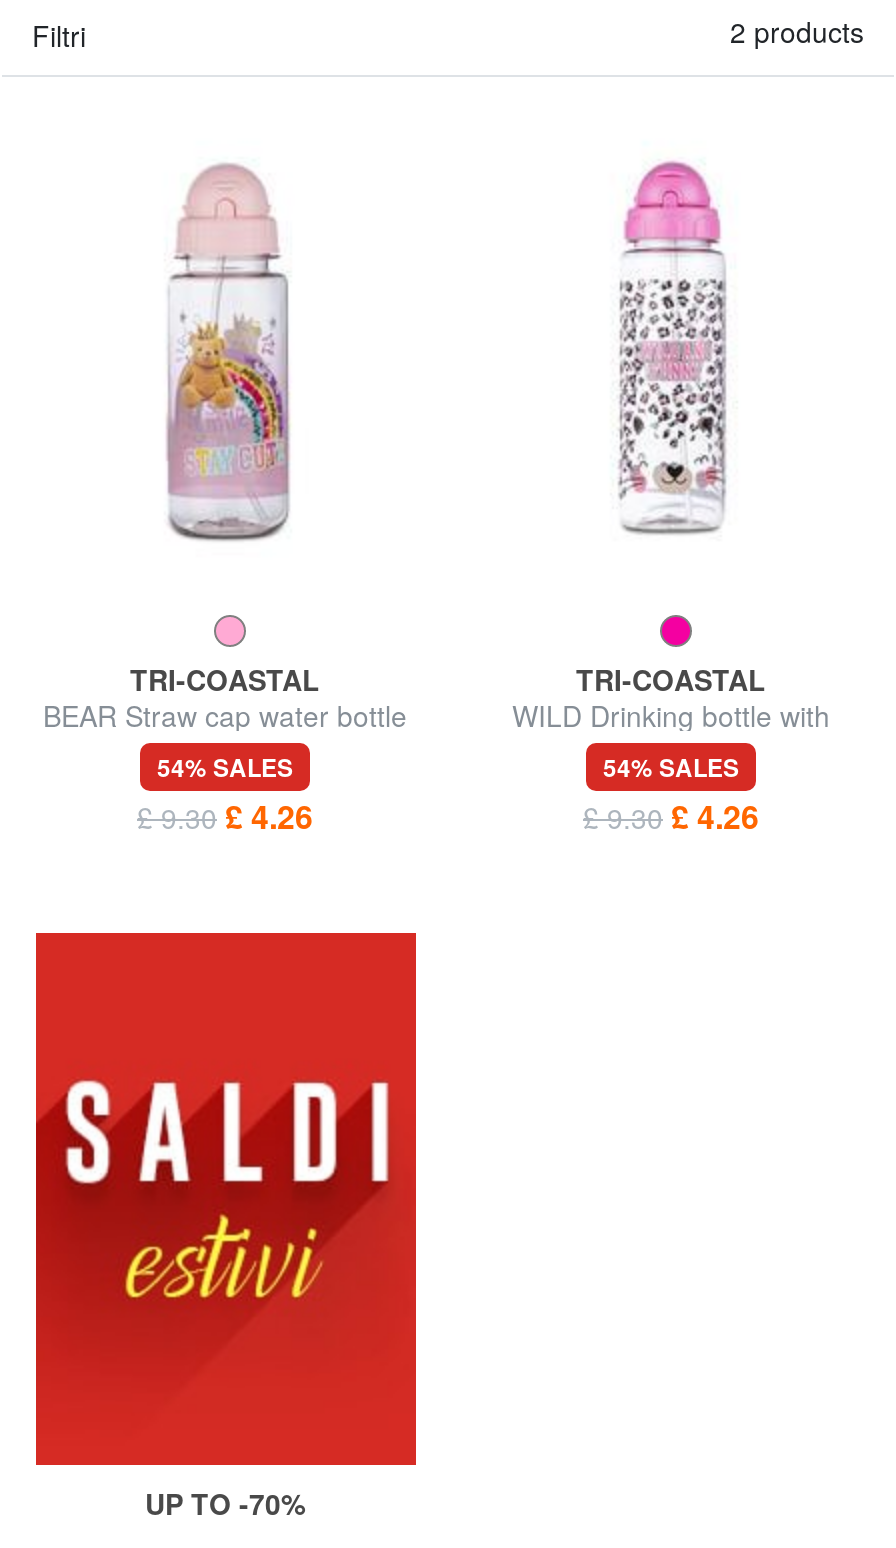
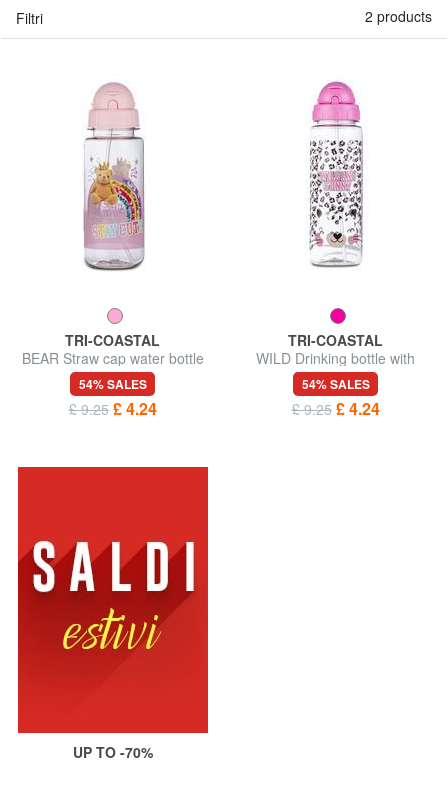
- £ 9.30 £ 4.26
+ £ 9.25 £ 4.24

- £ 9.30 £ 4.26
+ £ 9.25 £ 4.24
